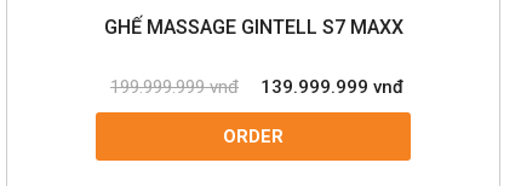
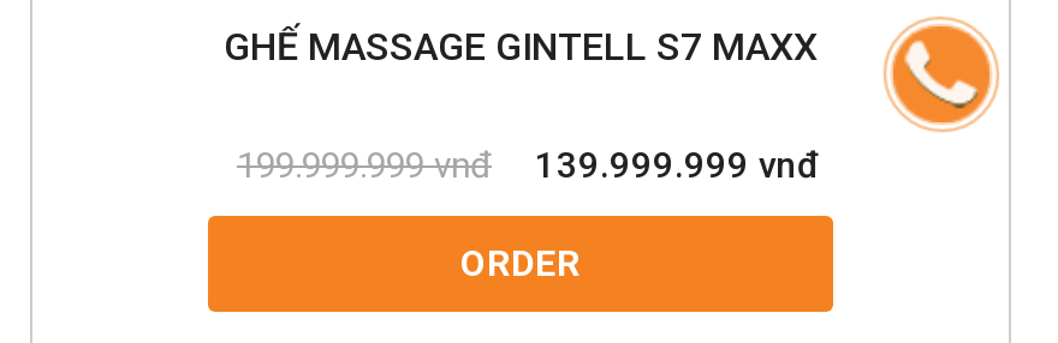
+ [image]
